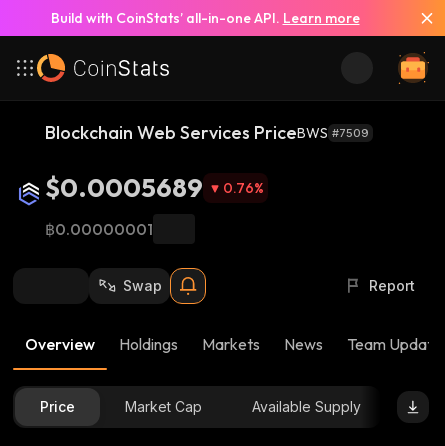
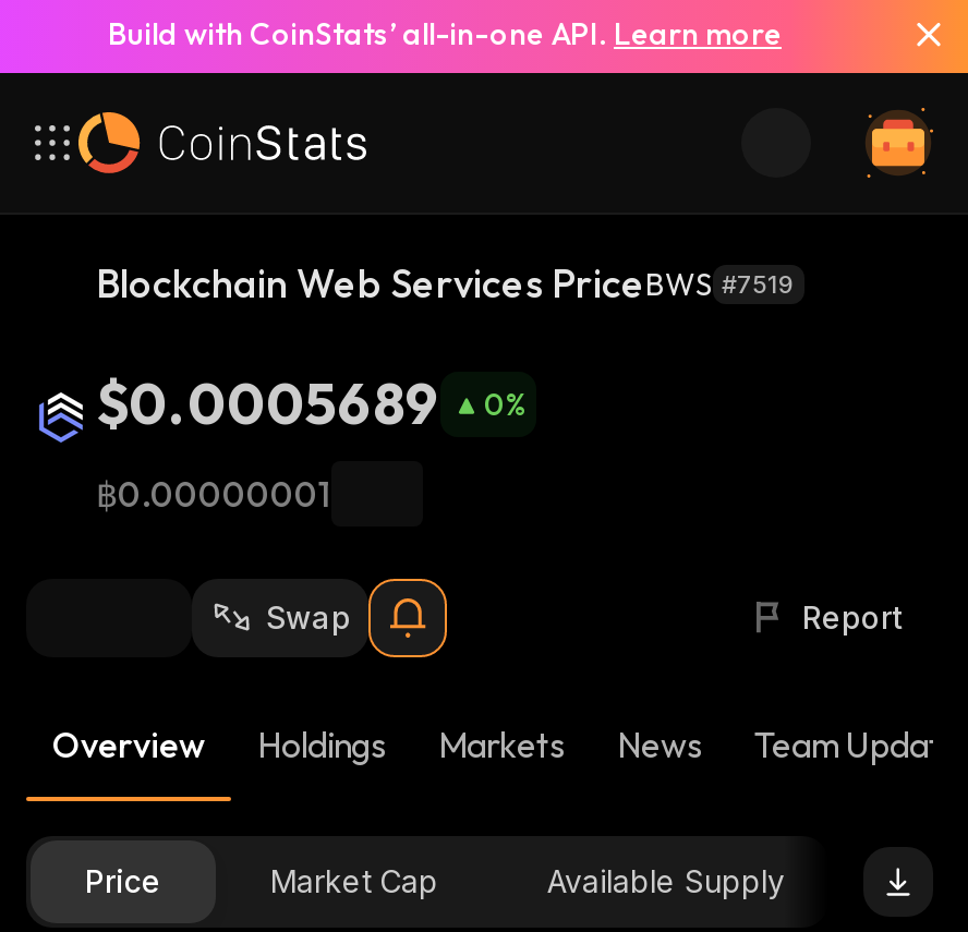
- Blockchain Web Services PriceBWS #7509
+ Blockchain Web Services PriceBWS #7519

- $0.0005689 0.76%
+ $0.0005689 0%
